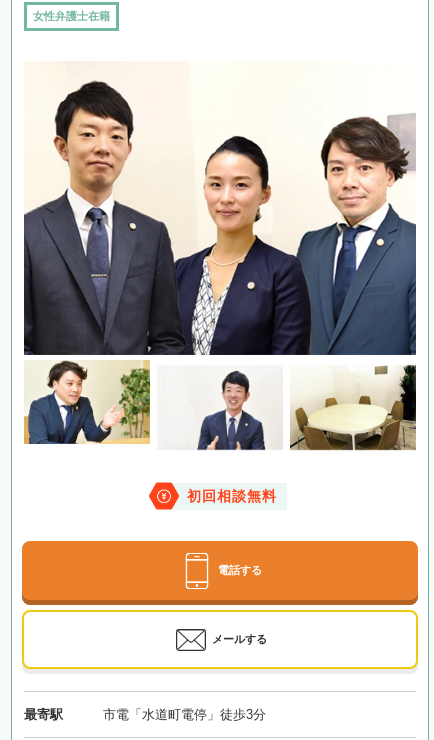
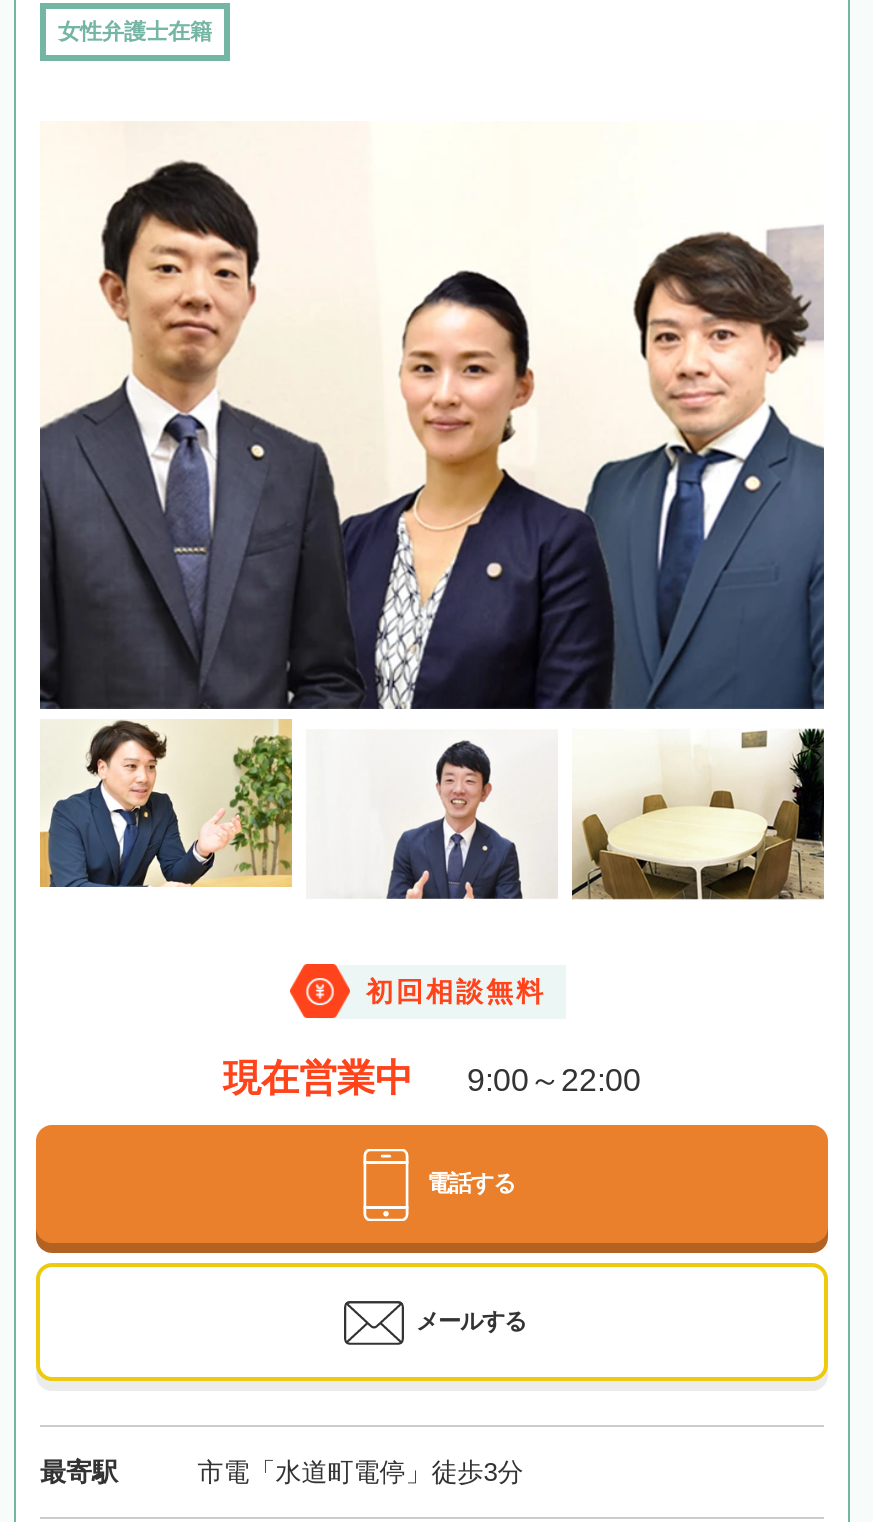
+ 現在営業中
+ 9:00～22:00
